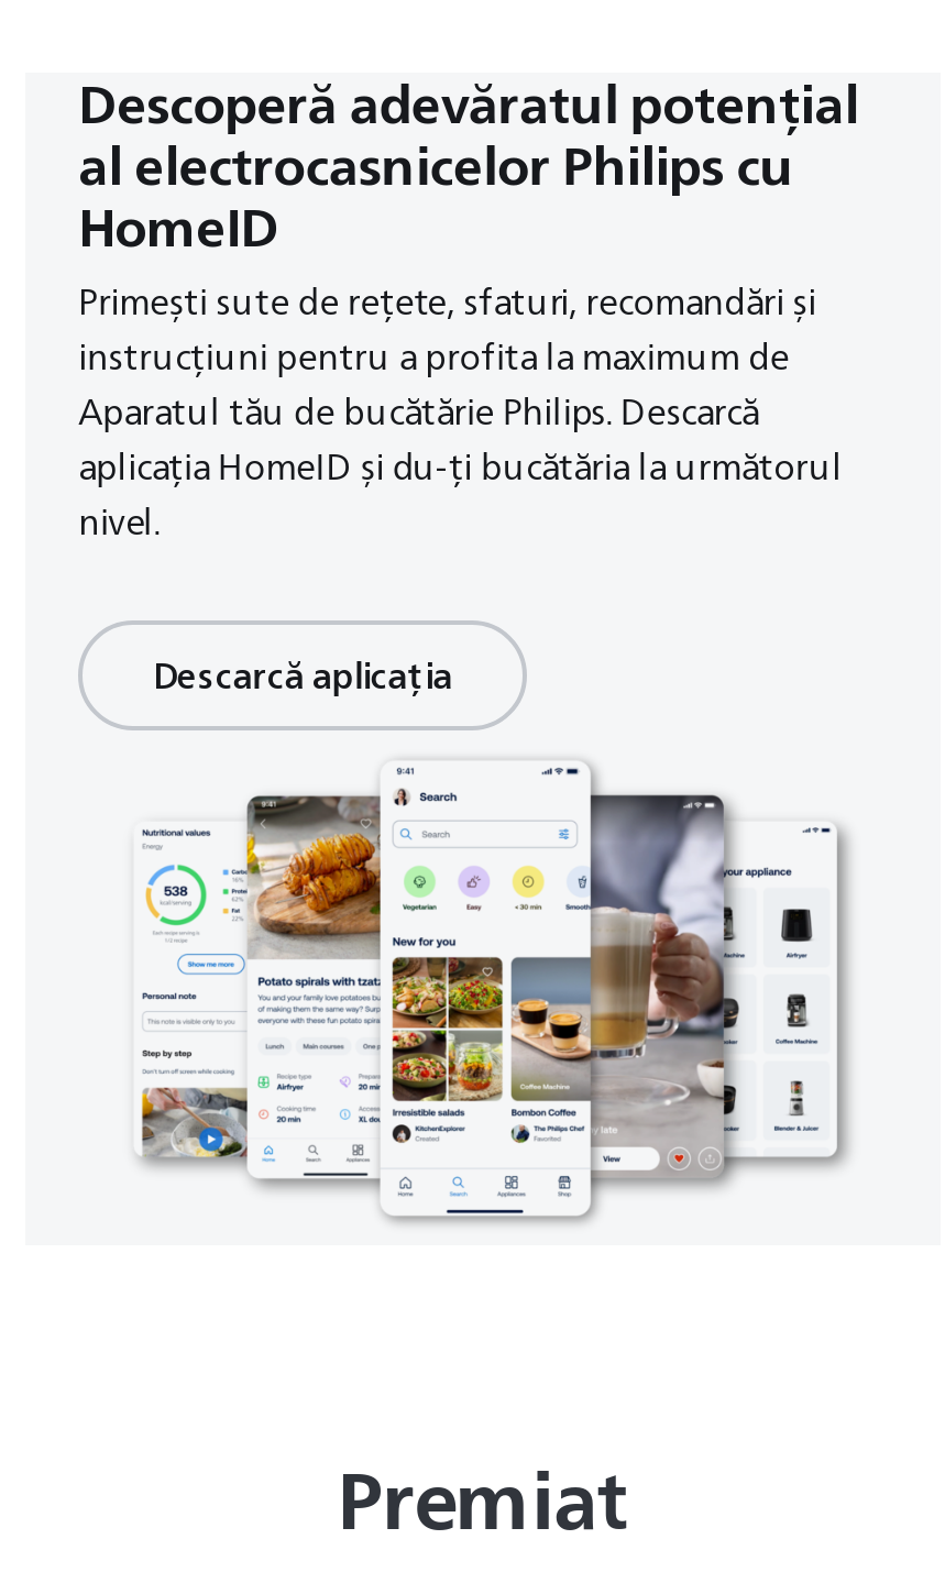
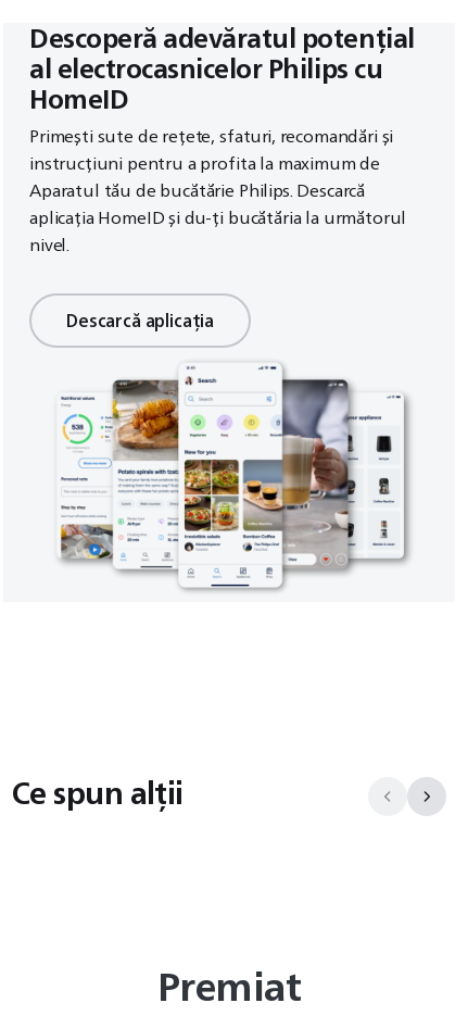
+ Ce spun alții
